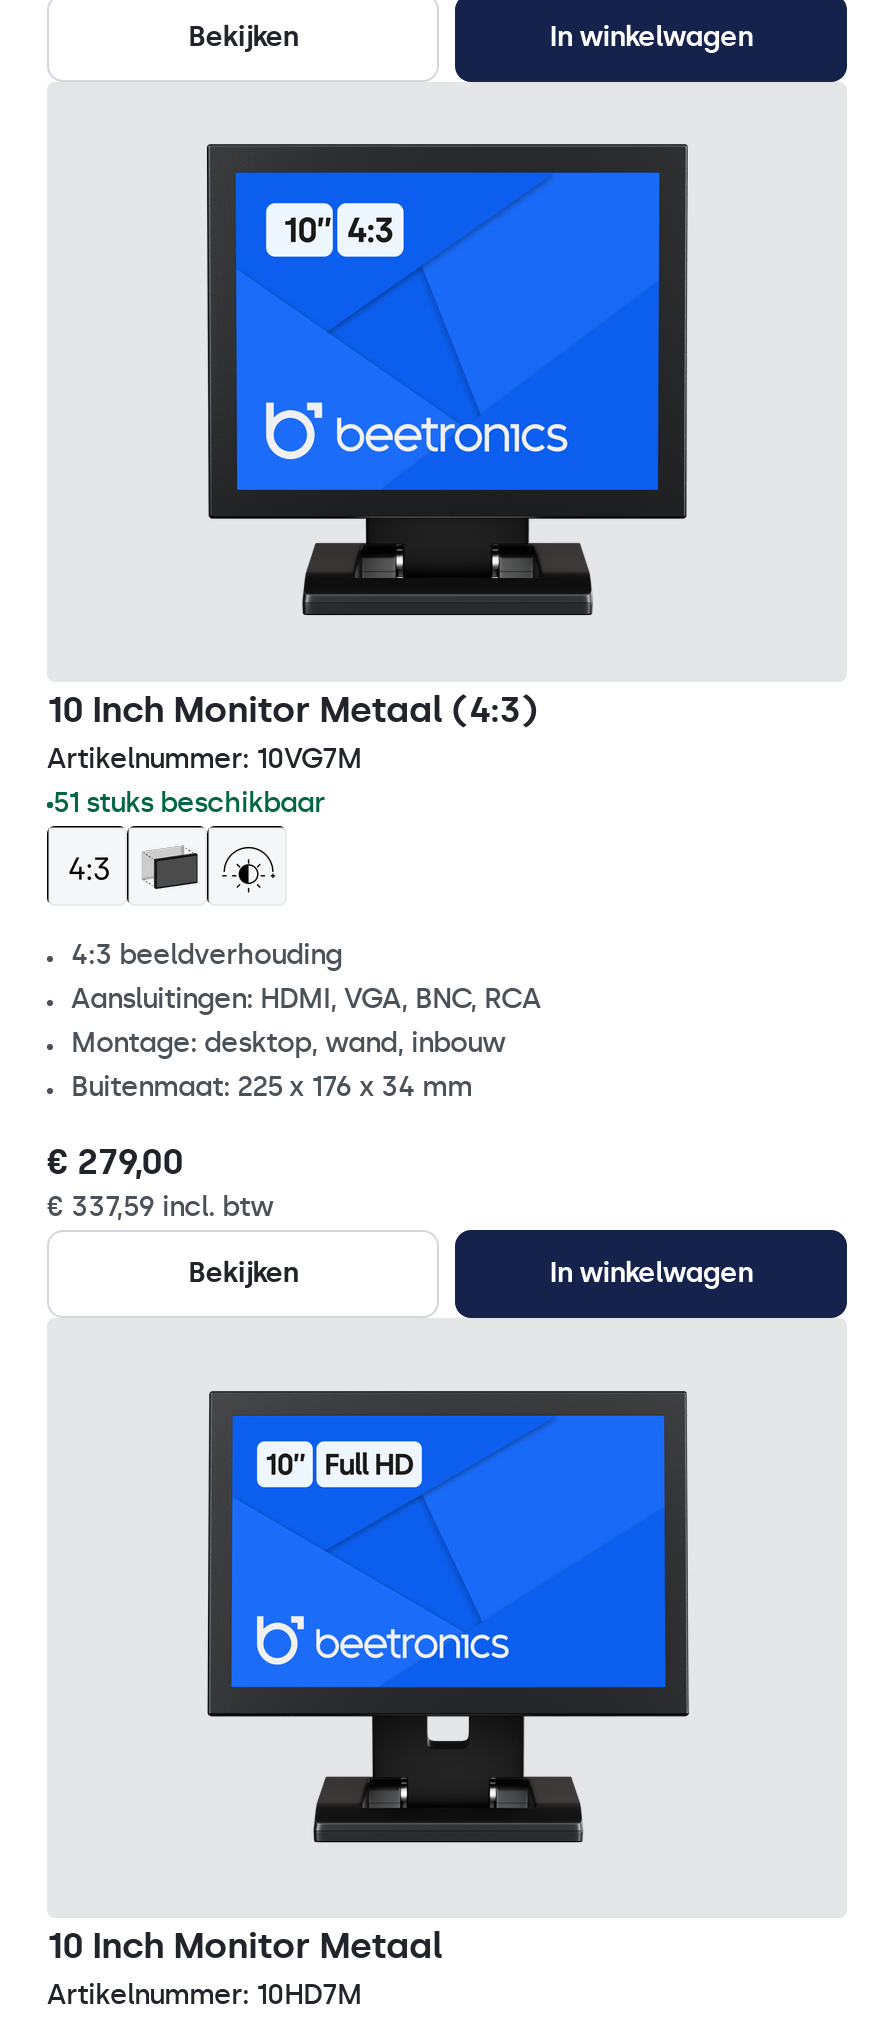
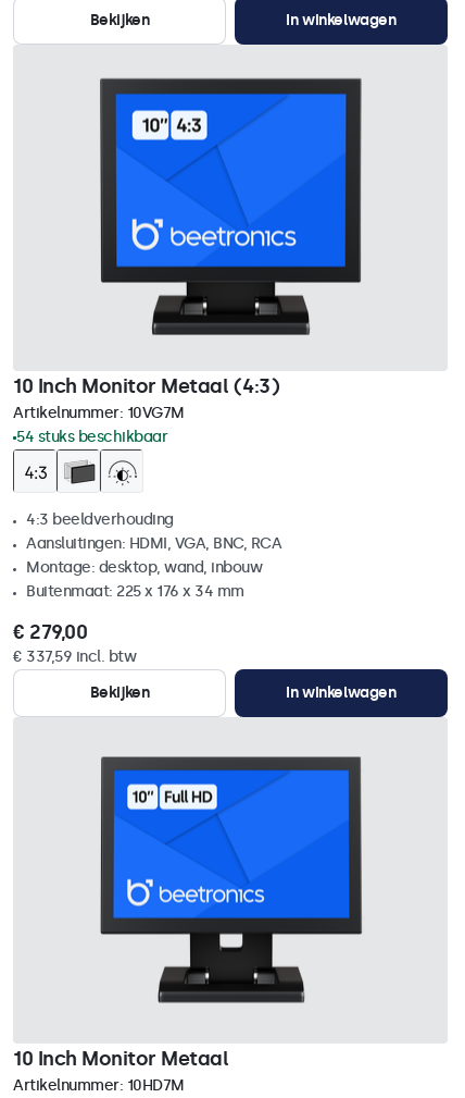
- 51 stuks beschikbaar
+ 54 stuks beschikbaar
